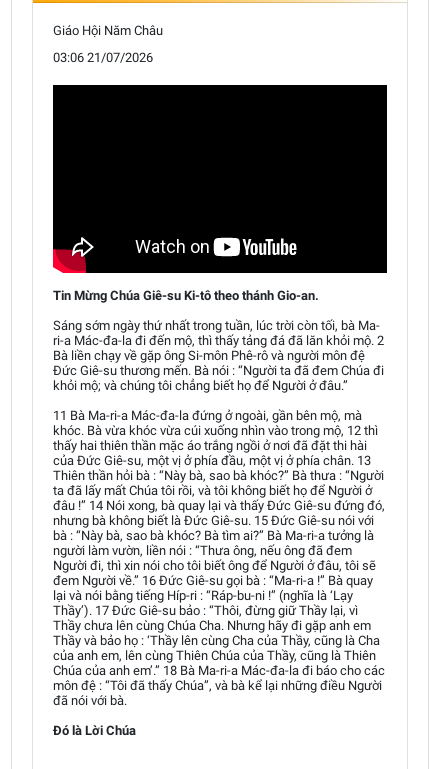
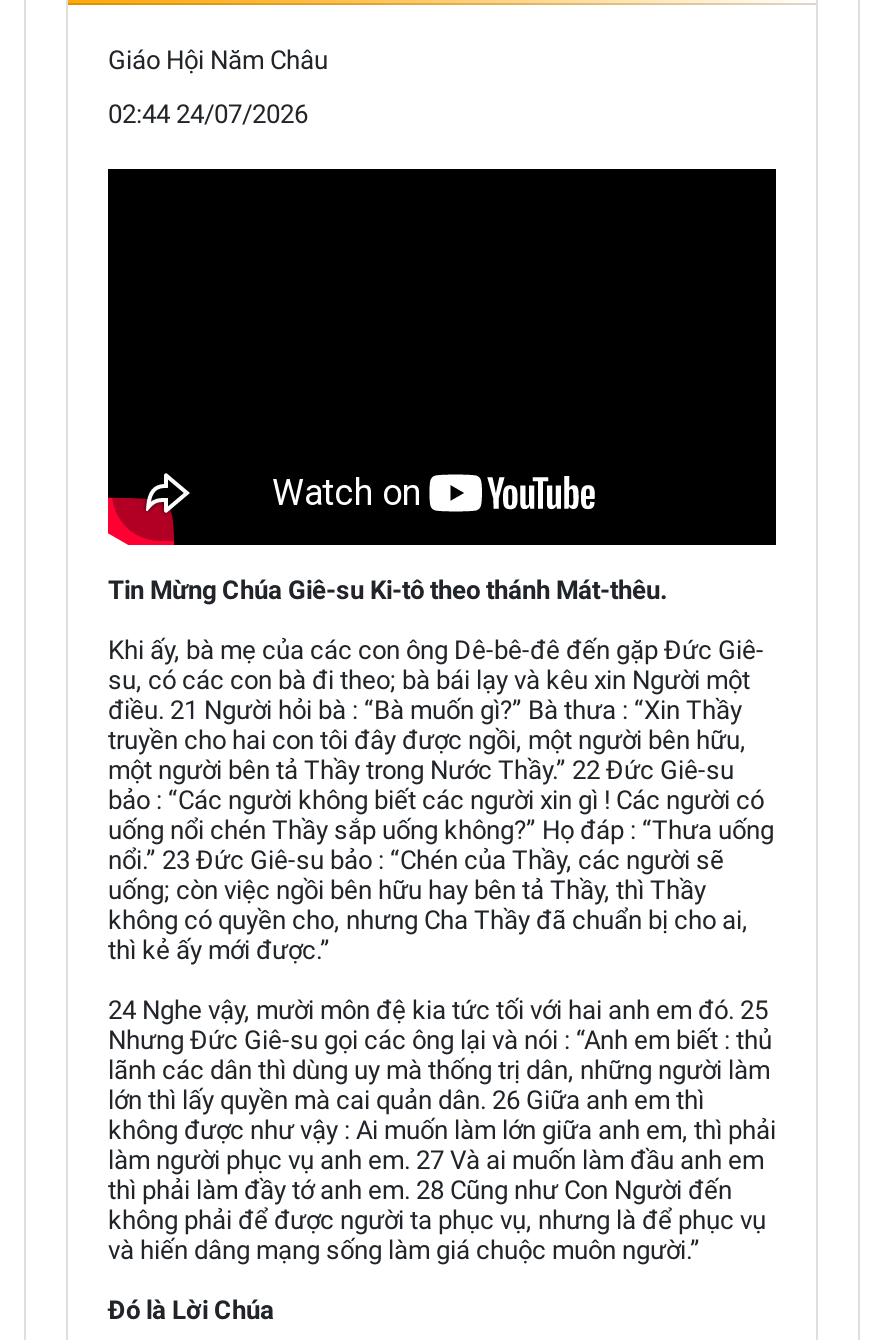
- 03:06 21/07/2026
+ 02:44 24/07/2026

- Tin Mừng Chúa Giê-su Ki-tô theo thánh Gio-an.
+ Tin Mừng Chúa Giê-su Ki-tô theo thánh Mát-thêu.

- Sáng sớm ngày thứ nhất trong tuần, lúc trời còn tối, bà Ma-
- ri-a Mác-đa-la đi đến mộ, thì thấy tảng đá đã lăn khỏi mộ. 2
- Bà liền chạy về gặp ông Si-môn Phê-rô và người môn đệ
- Đức Giê-su thương mến. Bà nói : “Người ta đã đem Chúa đi
- khỏi mộ; và chúng tôi chẳng biết họ để Người ở đâu.”
+ Khi ấy, bà mẹ của các con ông Dê-bê-đê đến gặp Đức Giê-
+ su, có các con bà đi theo; bà bái lạy và kêu xin Người một
+ điều. 21 Người hỏi bà : “Bà muốn gì?” Bà thưa : “Xin Thầy
+ truyền cho hai con tôi đây được ngồi, một người bên hữu,
+ một người bên tả Thầy trong Nước Thầy.” 22 Đức Giê-su
+ bảo : “Các người không biết các người xin gì ! Các người có
+ uống nổi chén Thầy sắp uống không?” Họ đáp : “Thưa uống
+ nổi.” 23 Đức Giê-su bảo : “Chén của Thầy, các người sẽ
+ uống; còn việc ngồi bên hữu hay bên tả Thầy, thì Thầy
+ không có quyền cho, nhưng Cha Thầy đã chuẩn bị cho ai,
+ thì kẻ ấy mới được.”

- 11 Bà Ma-ri-a Mác-đa-la đứng ở ngoài, gần bên mộ, mà
- khóc. Bà vừa khóc vừa cúi xuống nhìn vào trong mộ, 12 thì
- thấy hai thiên thần mặc áo trắng ngồi ở nơi đã đặt thi hài
- của Đức Giê-su, một vị ở phía đầu, một vị ở phía chân. 13
- Thiên thần hỏi bà : “Này bà, sao bà khóc?” Bà thưa : “Người
- ta đã lấy mất Chúa tôi rồi, và tôi không biết họ để Người ở
- đâu !” 14 Nói xong, bà quay lại và thấy Đức Giê-su đứng đó,
- nhưng bà không biết là Đức Giê-su. 15 Đức Giê-su nói với
- bà : “Này bà, sao bà khóc? Bà tìm ai?” Bà Ma-ri-a tưởng là
- người làm vườn, liền nói : “Thưa ông, nếu ông đã đem
- Người đi, thì xin nói cho tôi biết ông để Người ở đâu, tôi sẽ
- đem Người về.” 16 Đức Giê-su gọi bà : “Ma-ri-a !” Bà quay
- lại và nói bằng tiếng Híp-ri : “Ráp-bu-ni !” (nghĩa là ‘Lạy
- Thầy’). 17 Đức Giê-su bảo : “Thôi, đừng giữ Thầy lại, vì
- Thầy chưa lên cùng Chúa Cha. Nhưng hãy đi gặp anh em
- Thầy và bảo họ : ‘Thầy lên cùng Cha của Thầy, cũng là Cha
- của anh em, lên cùng Thiên Chúa của Thầy, cũng là Thiên
- Chúa của anh em’.” 18 Bà Ma-ri-a Mác-đa-la đi báo cho các
- môn đệ : “Tôi đã thấy Chúa”, và bà kể lại những điều Người
- đã nói với bà.
+ 24 Nghe vậy, mười môn đệ kia tức tối với hai anh em đó. 25
+ Nhưng Đức Giê-su gọi các ông lại và nói : “Anh em biết : thủ
+ lãnh các dân thì dùng uy mà thống trị dân, những người làm
+ lớn thì lấy quyền mà cai quản dân. 26 Giữa anh em thì
+ không được như vậy : Ai muốn làm lớn giữa anh em, thì phải
+ làm người phục vụ anh em. 27 Và ai muốn làm đầu anh em
+ thì phải làm đầy tớ anh em. 28 Cũng như Con Người đến
+ không phải để được người ta phục vụ, nhưng là để phục vụ
+ và hiến dâng mạng sống làm giá chuộc muôn người.”
